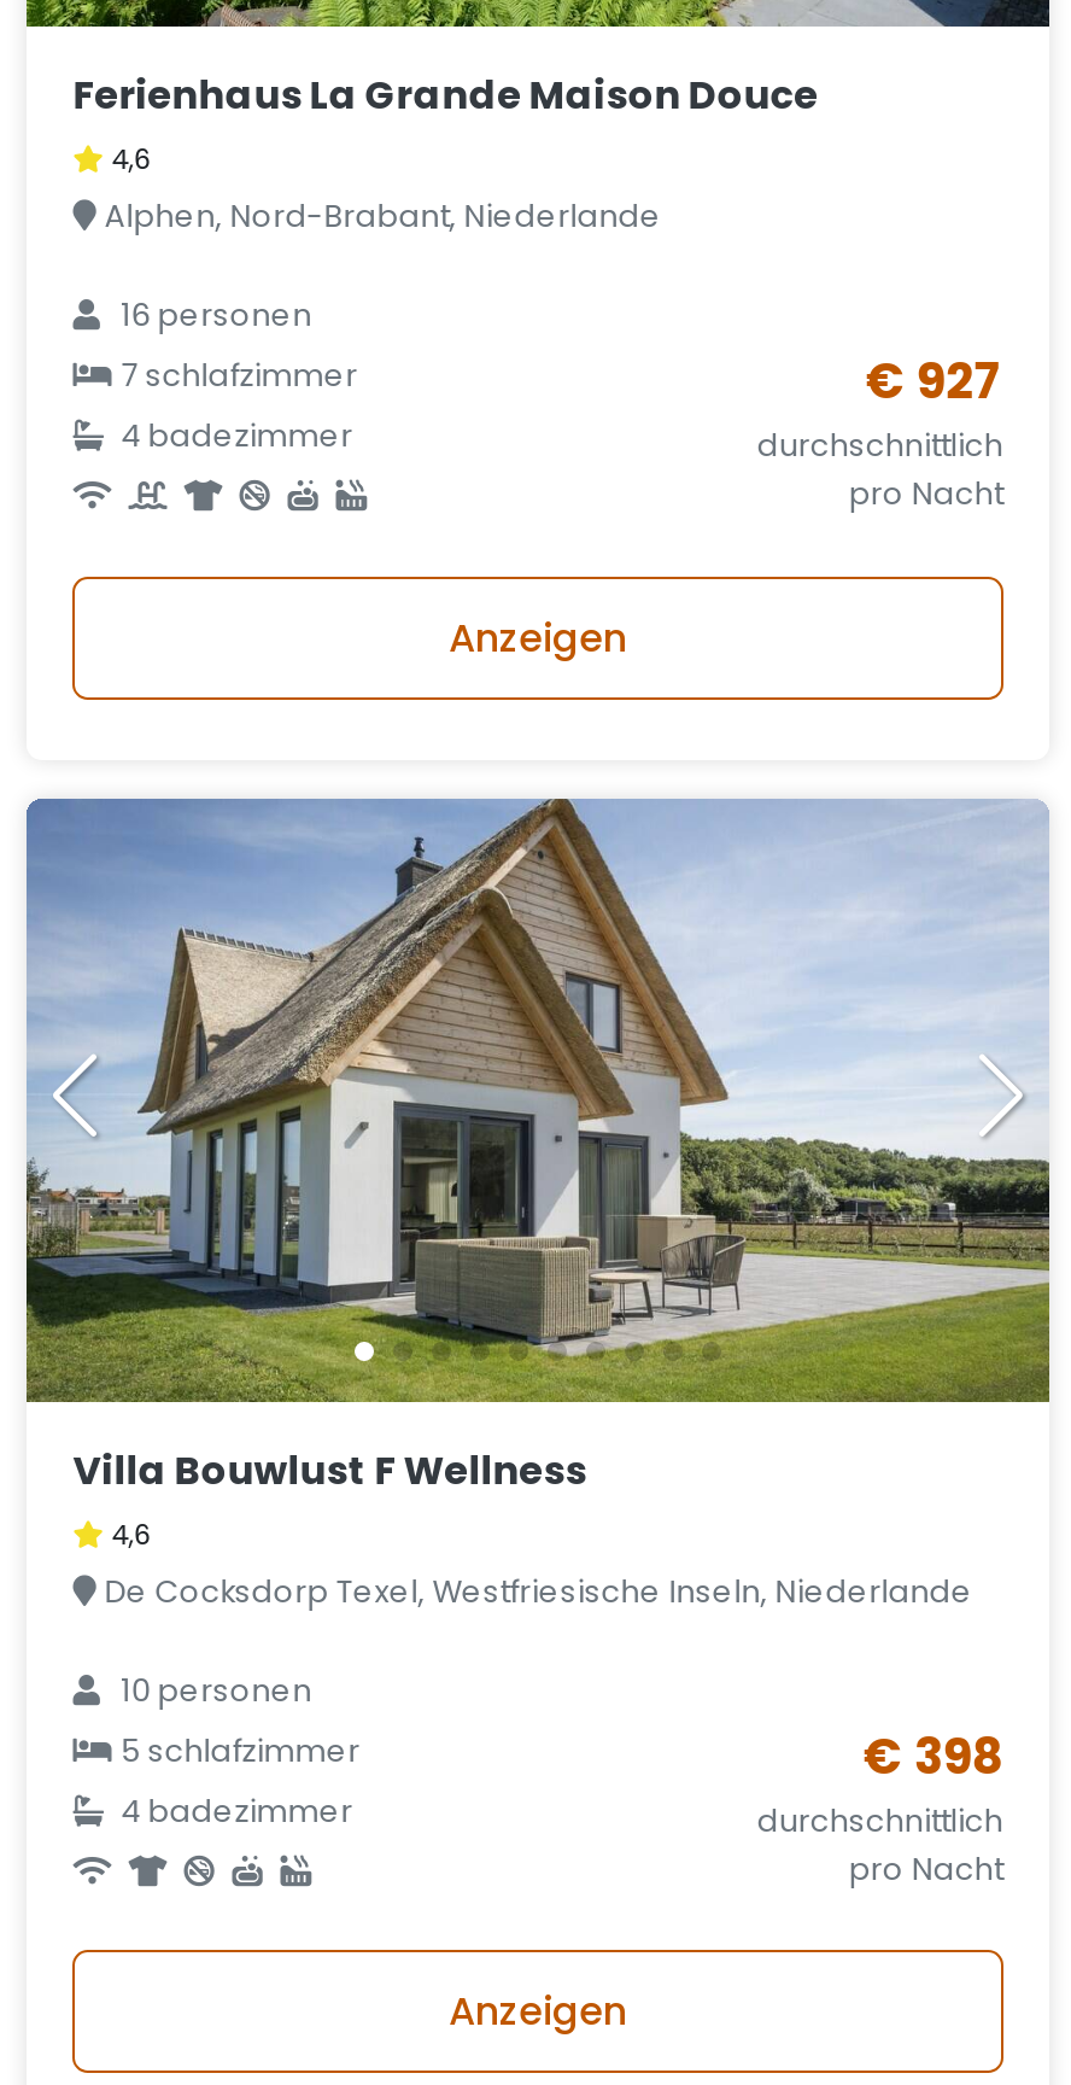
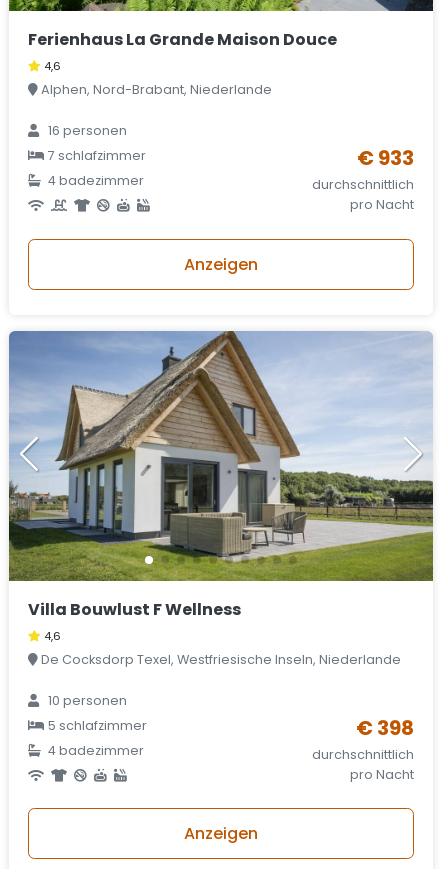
- € 927
+ € 933
